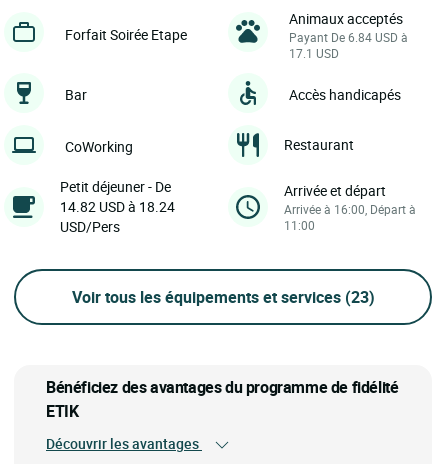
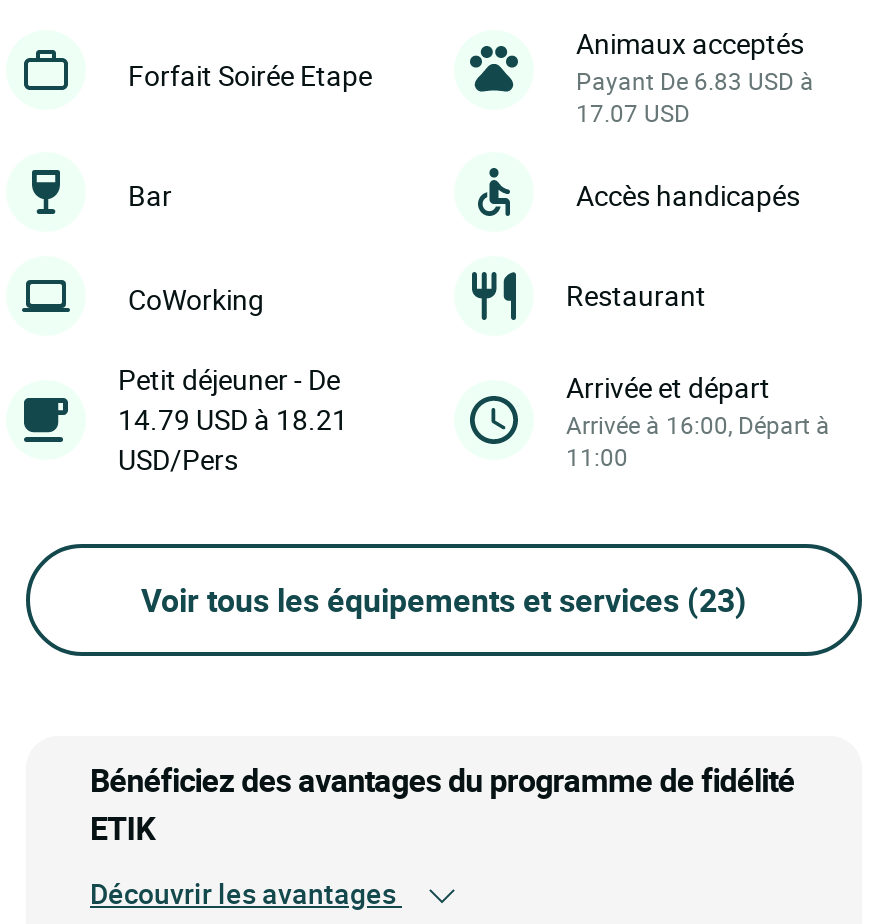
- Payant De 6.84 USD à
+ Payant De 6.83 USD à

- 17.1 USD
+ 17.07 USD

- 14.82 USD à 18.24
+ 14.79 USD à 18.21
